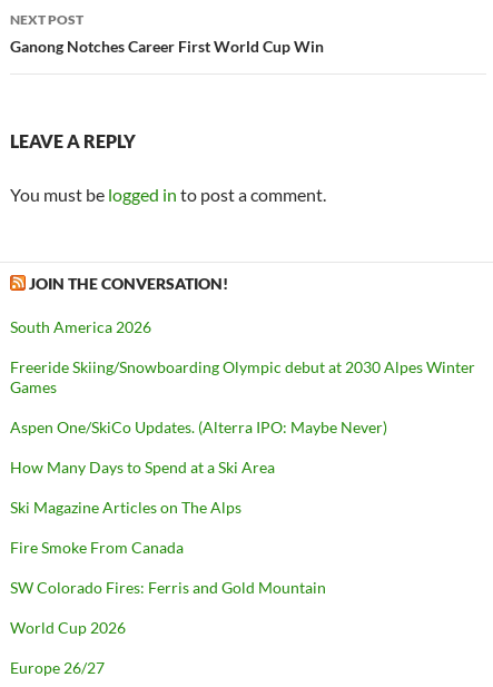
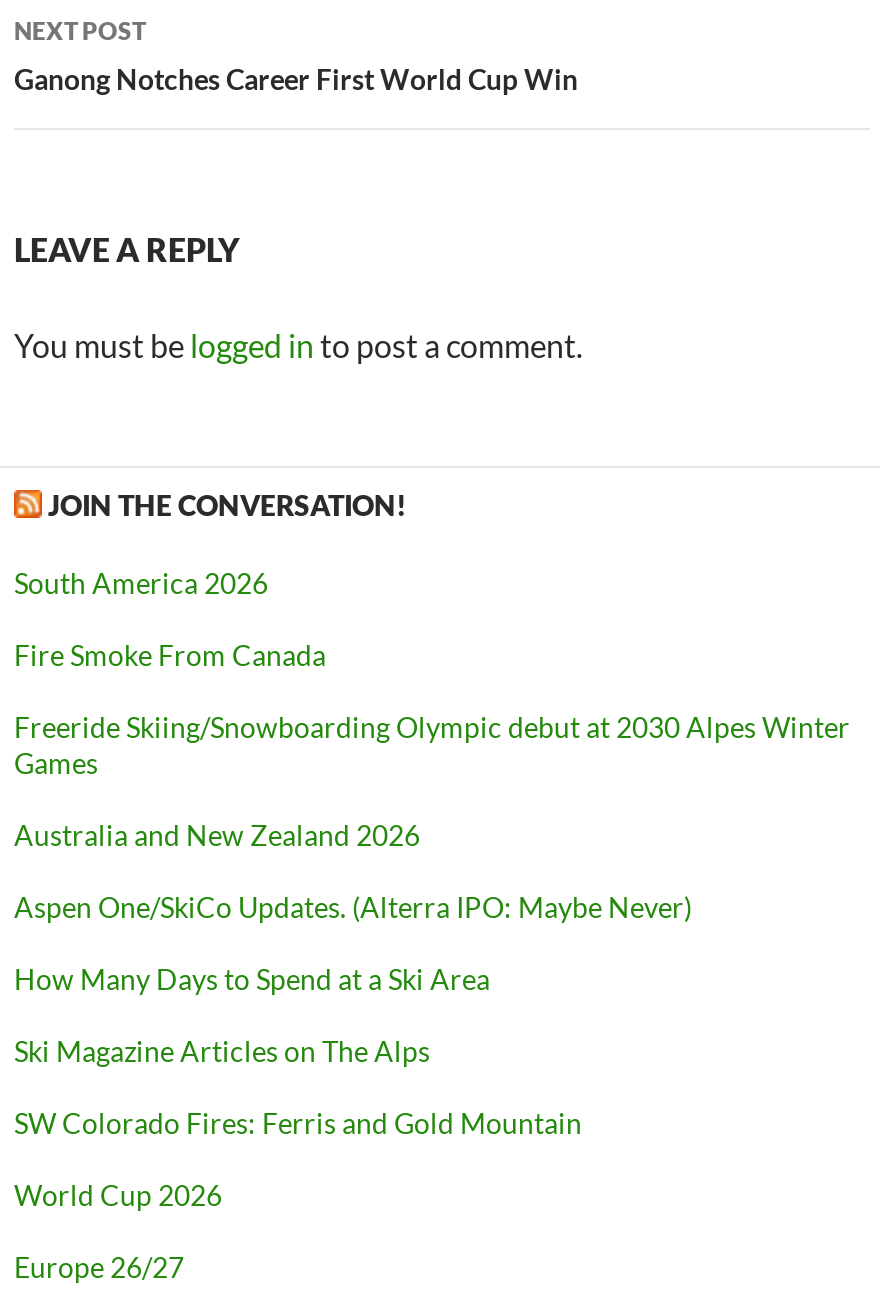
+ Australia and New Zealand 2026

moved down: Aspen One/SkiCo Updates. (Alterra IPO: Maybe Never) | How Many Days to Spend at a Ski Area | Ski Magazine Articles on The Alps

moved up: Fire Smoke From Canada
